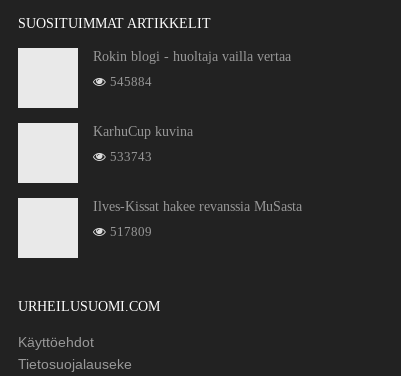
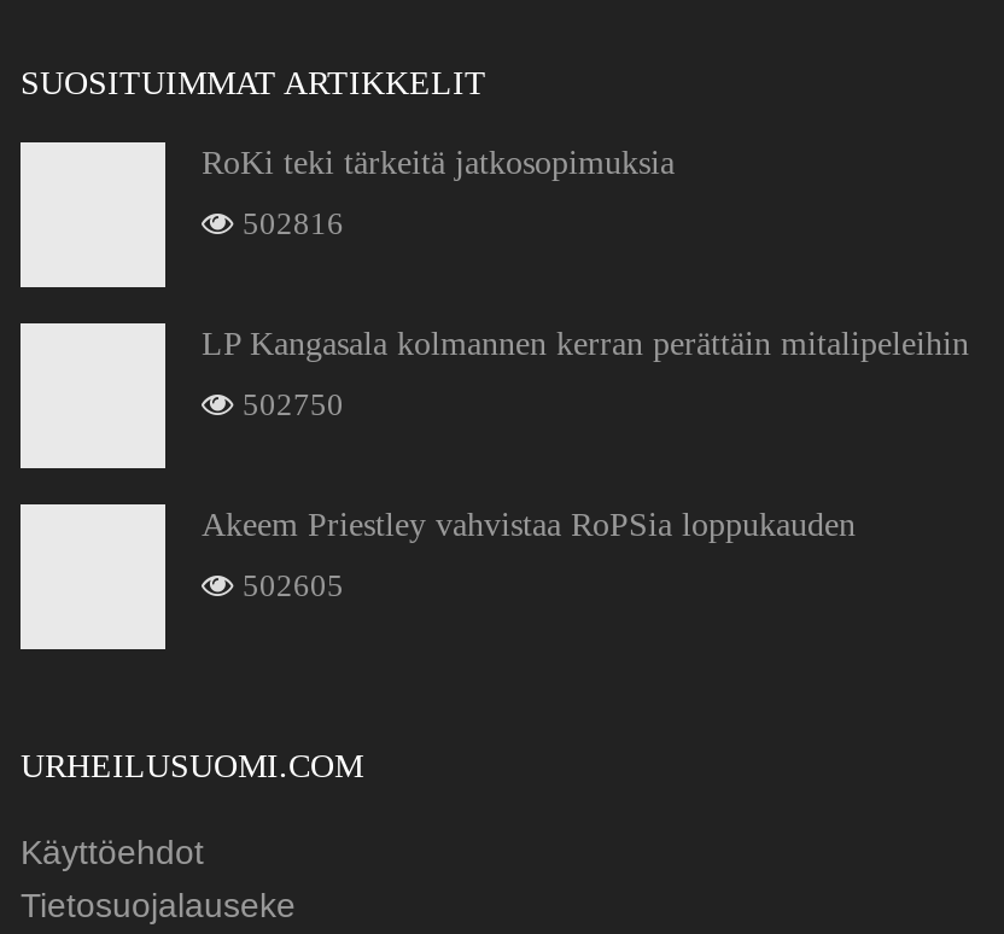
- Rokin blogi - huoltaja vailla vertaa
+ RoKi teki tärkeitä jatkosopimuksia

- 545884
+ 502816

- KarhuCup kuvina
+ LP Kangasala kolmannen kerran perättäin mitalipeleihin

- 533743
+ 502750

- Ilves-Kissat hakee revanssia MuSasta
+ Akeem Priestley vahvistaa RoPSia loppukauden

- 517809
+ 502605
